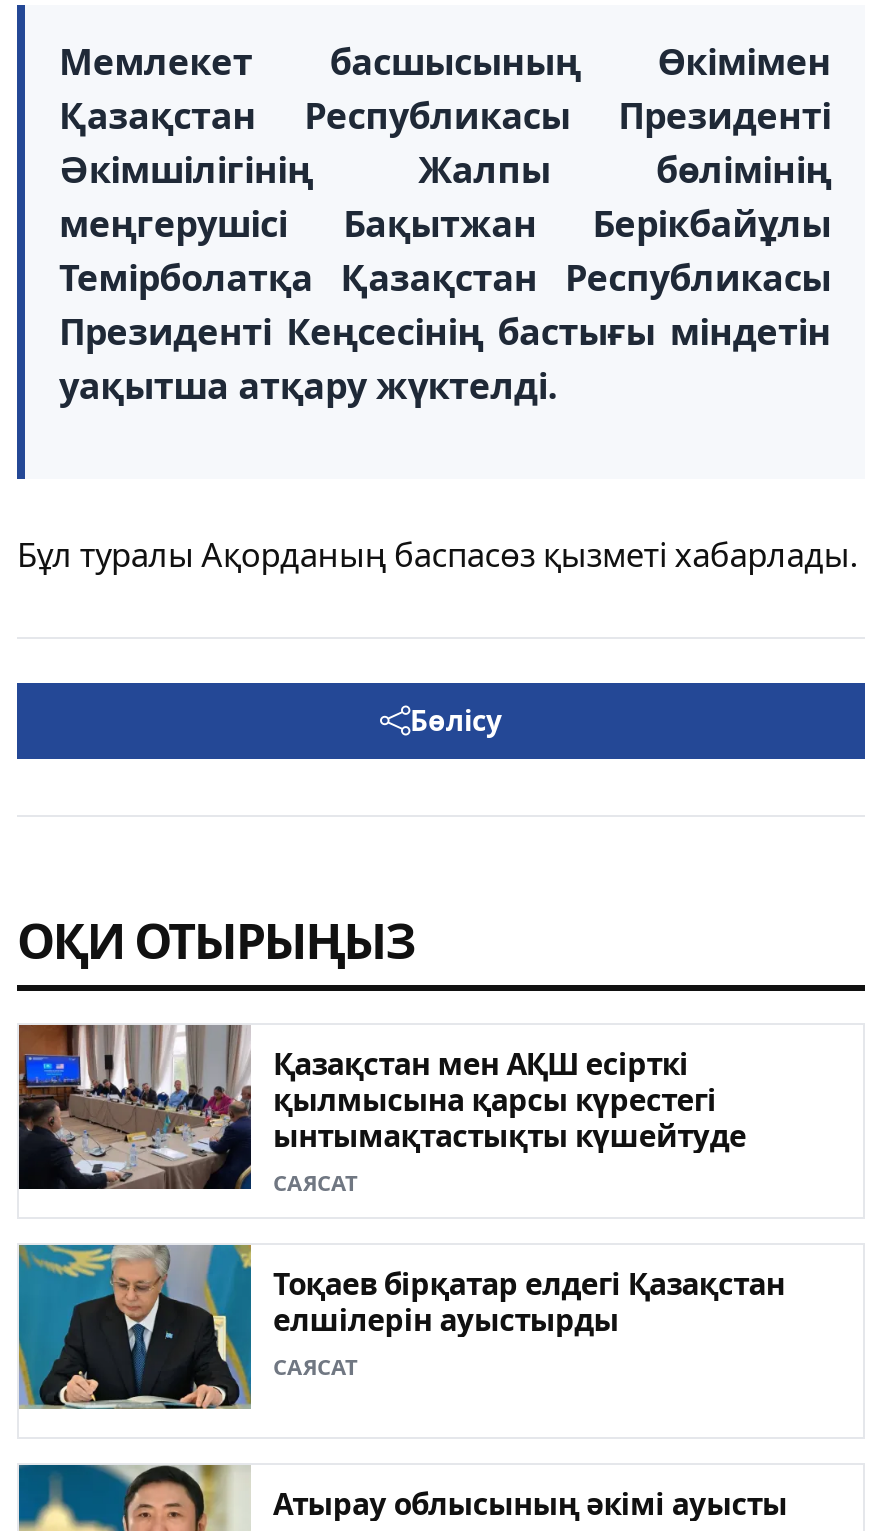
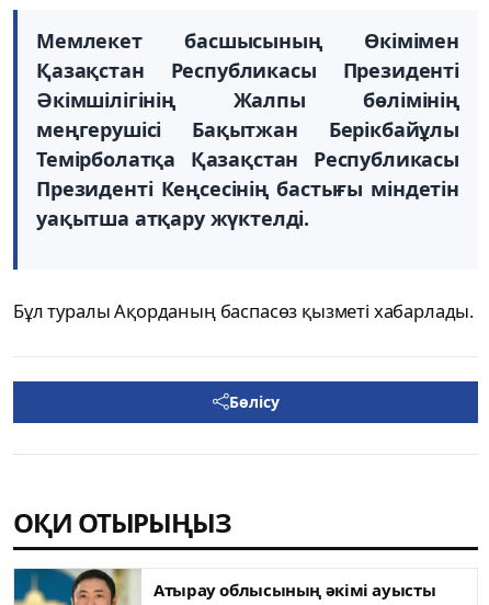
- [image]
- Қазақстан мен АҚШ есірткі
- қылмысына қарсы күрестегі
- ынтымақтастықты күшейтуде
- САЯСАТ
- Тоқаев бірқатар елдегі Қазақстан
- елшілерін ауыстырды
- САЯСАТ

- [image]
